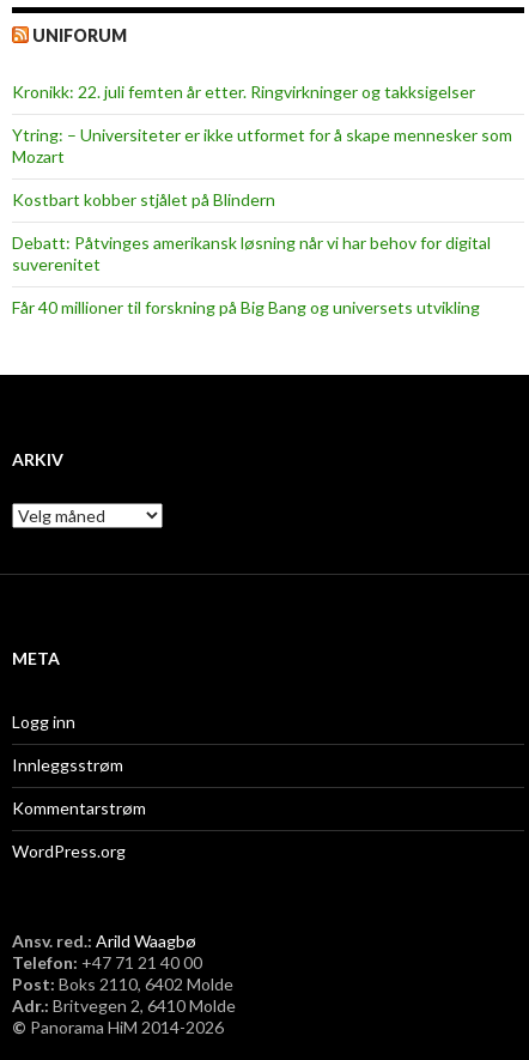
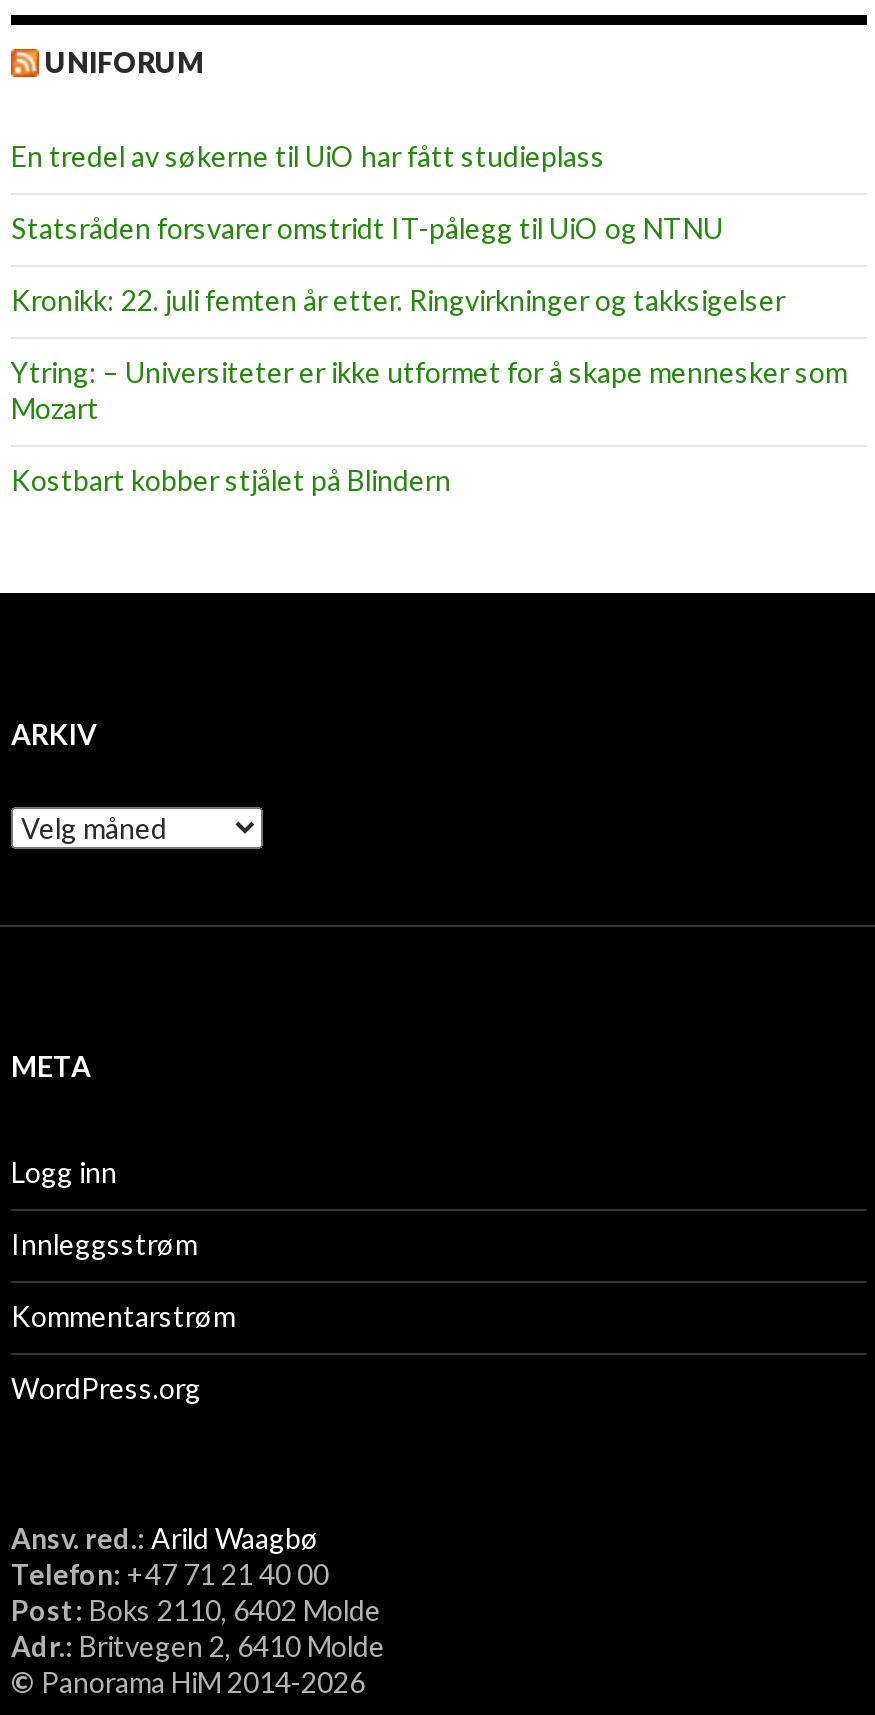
+ En tredel av søkerne til UiO har fått studieplass
+ Statsråden forsvarer omstridt IT-pålegg til UiO og NTNU

moved down: Kronikk: 22. juli femten år etter. Ringvirkninger og takksigelser | Ytring: – Universiteter er ikke utformet for å skape mennesker som | Mozart | Kostbart kobber stjålet på Blindern

- Debatt: Påtvinges amerikansk løsning når vi har behov for digital
- suverenitet
- Får 40 millioner til forskning på Big Bang og universets utvikling
